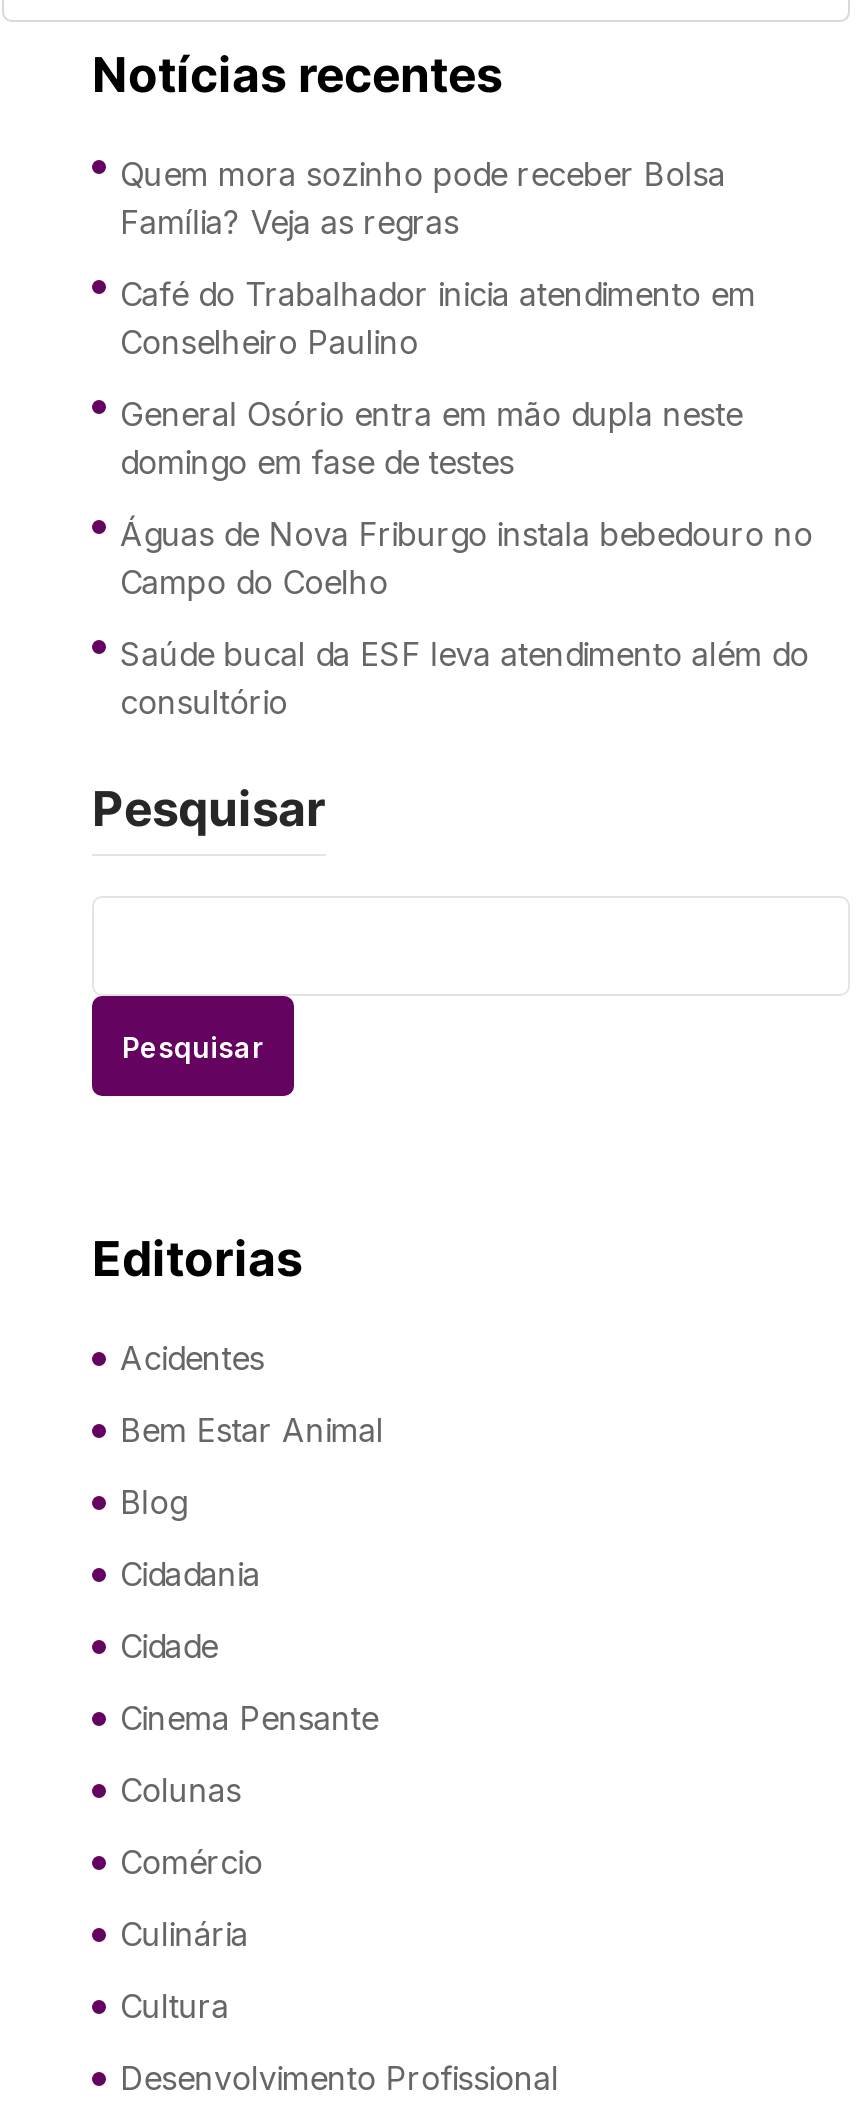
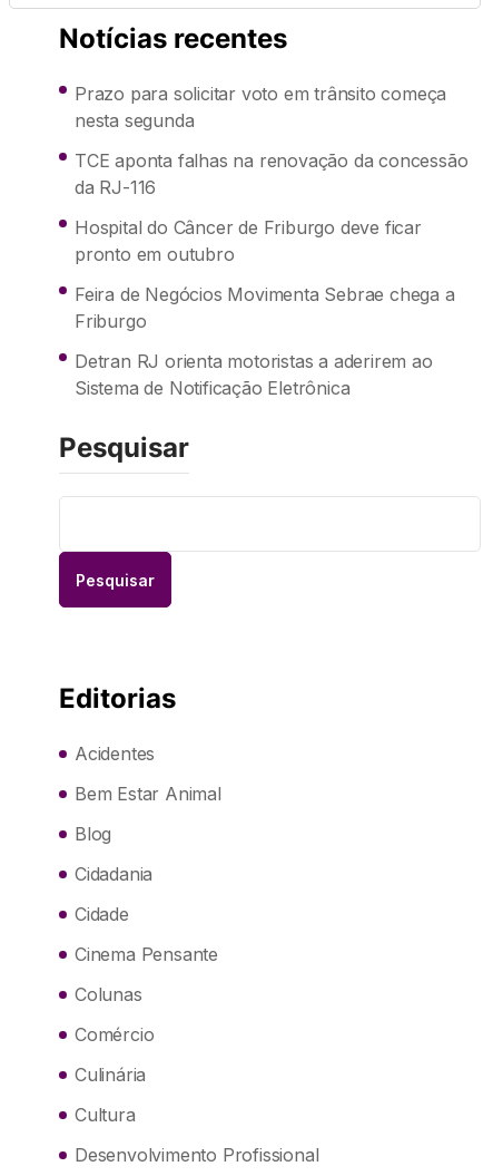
- Quem mora sozinho pode receber Bolsa
- Família? Veja as regras
+ Prazo para solicitar voto em trânsito começa
+ nesta segunda

- Café do Trabalhador inicia atendimento em
- Conselheiro Paulino
+ TCE aponta falhas na renovação da concessão
+ da RJ-116

- General Osório entra em mão dupla neste
- domingo em fase de testes
+ Hospital do Câncer de Friburgo deve ficar
+ pronto em outubro

- Águas de Nova Friburgo instala bebedouro no
- Campo do Coelho
+ Feira de Negócios Movimenta Sebrae chega a
+ Friburgo

- Saúde bucal da ESF leva atendimento além do
- consultório
+ Detran RJ orienta motoristas a aderirem ao
+ Sistema de Notificação Eletrônica
